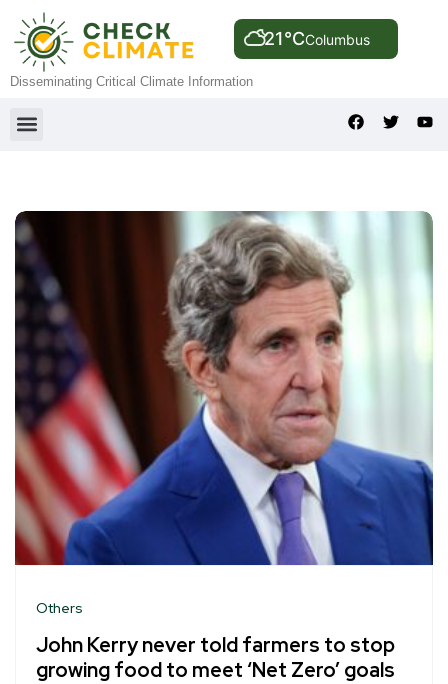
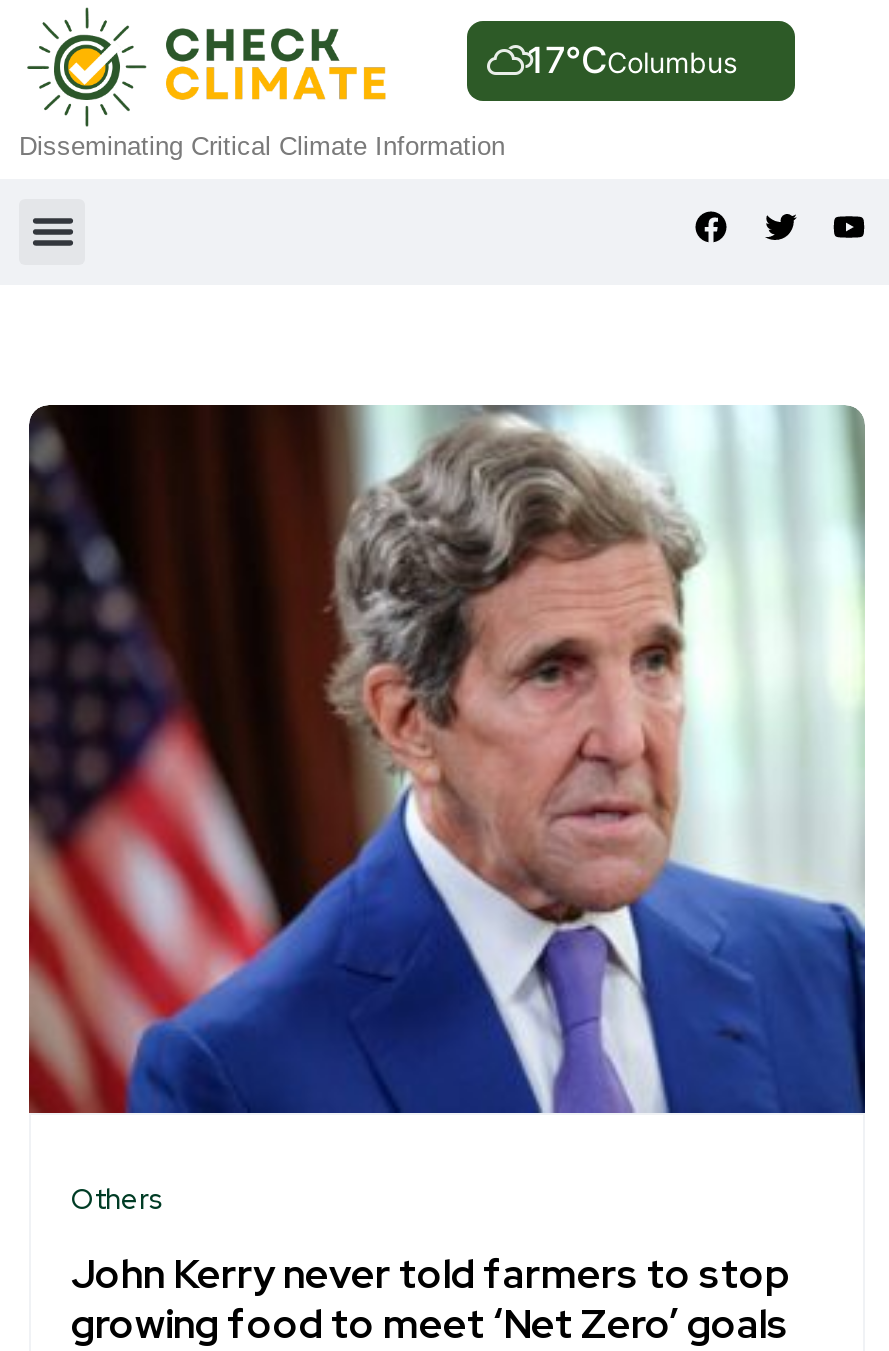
- 21°CColumbus
+ 17°CColumbus
